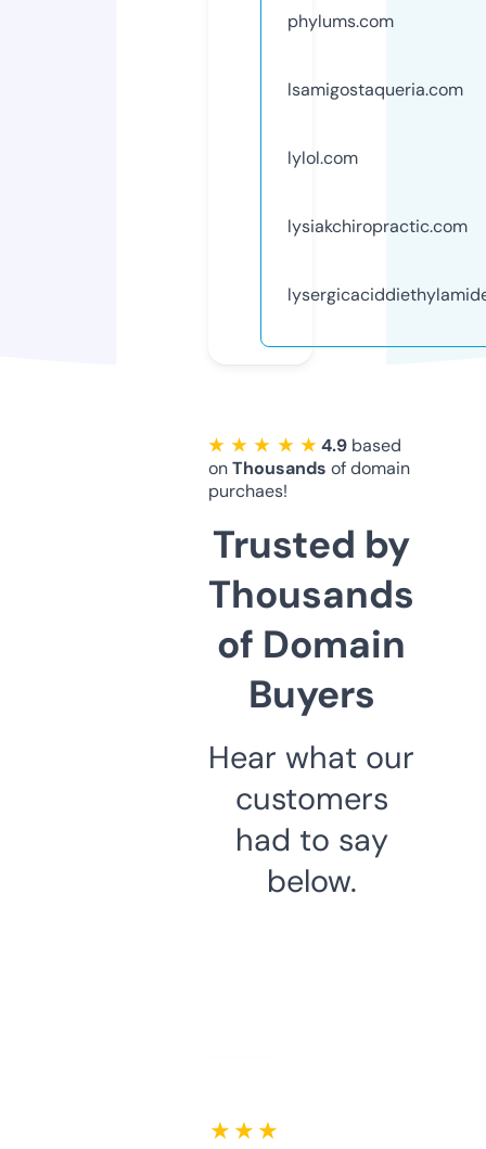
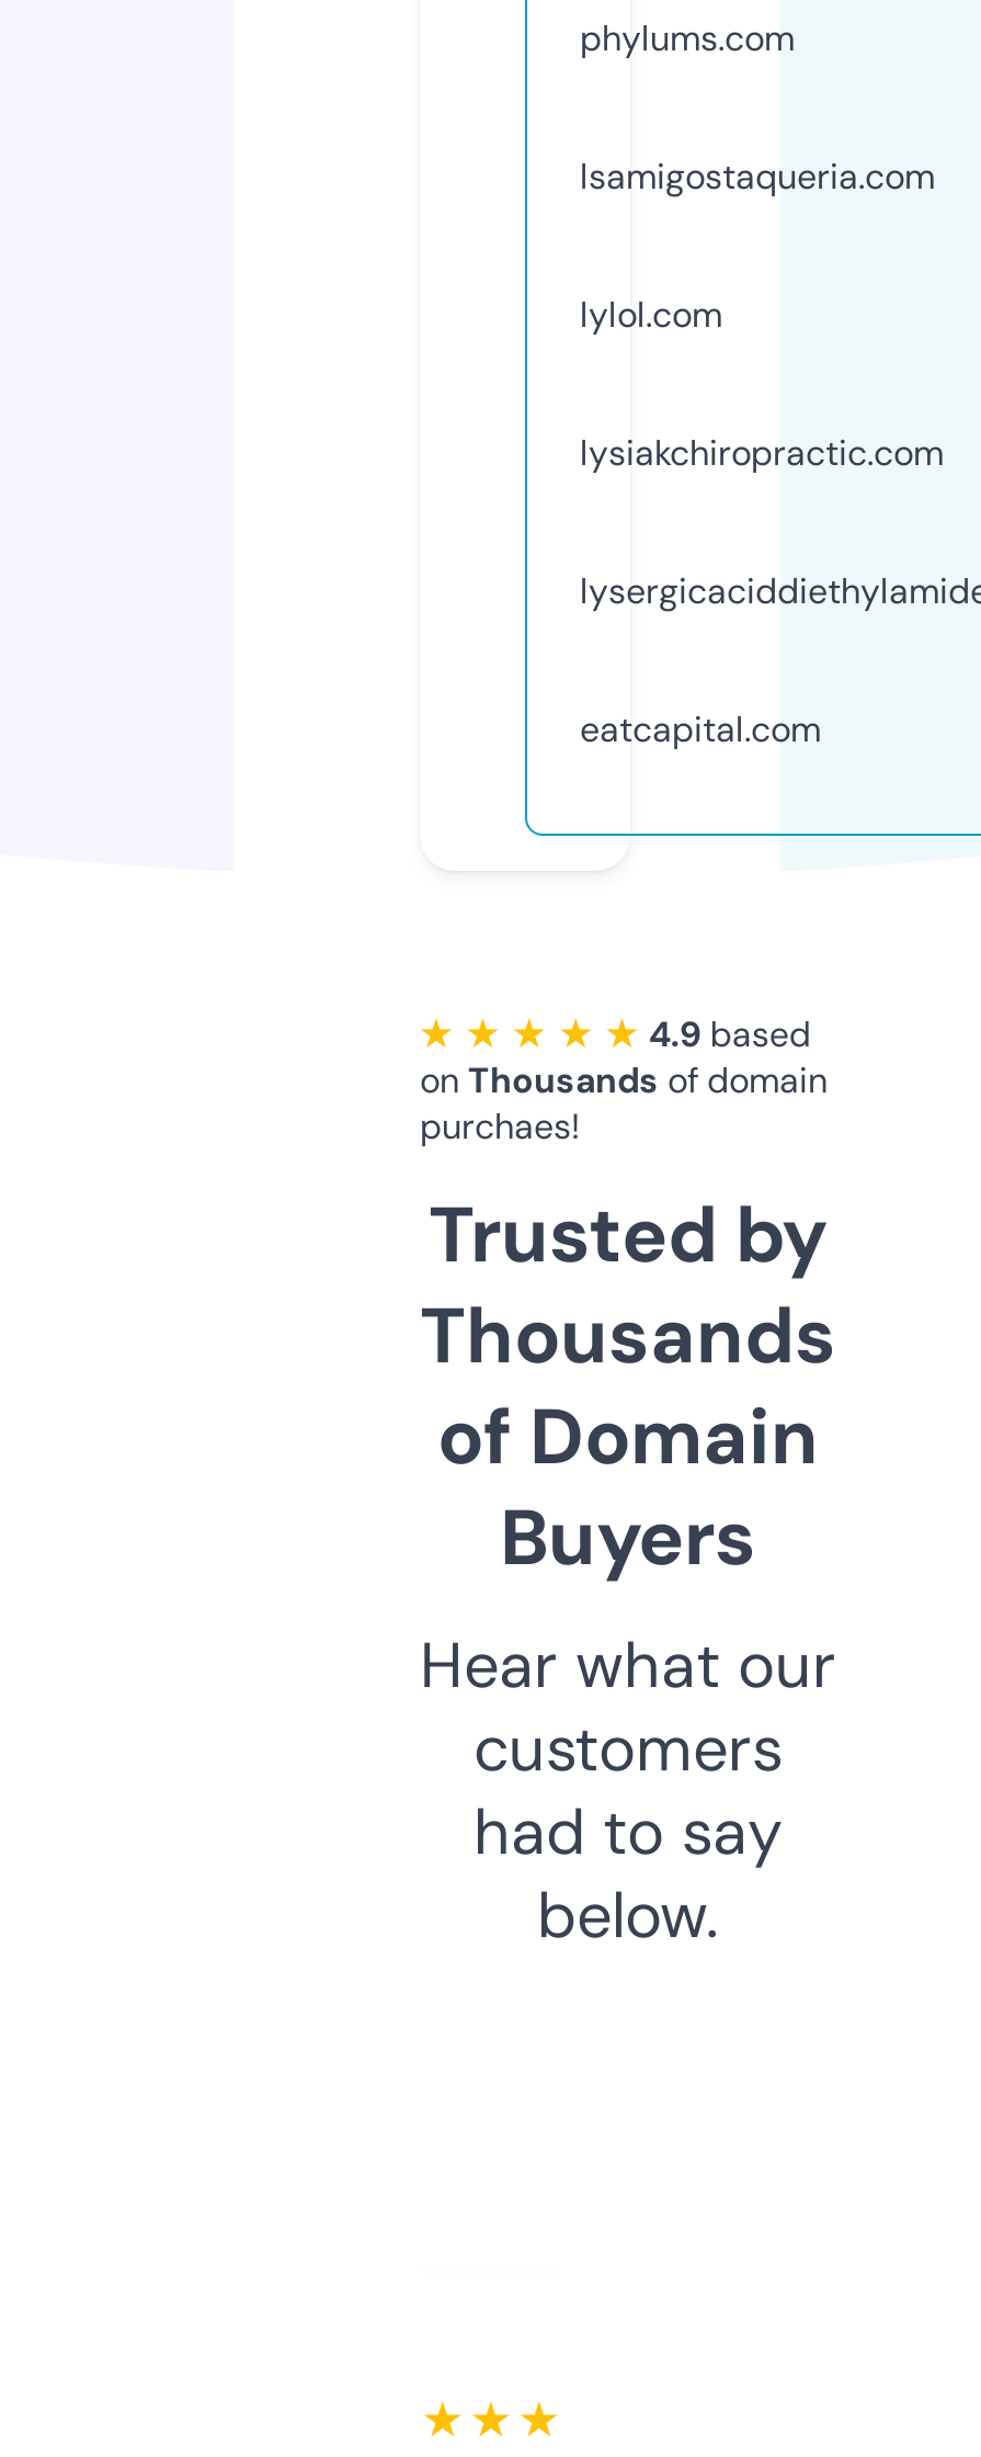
+ eatcapital.com
